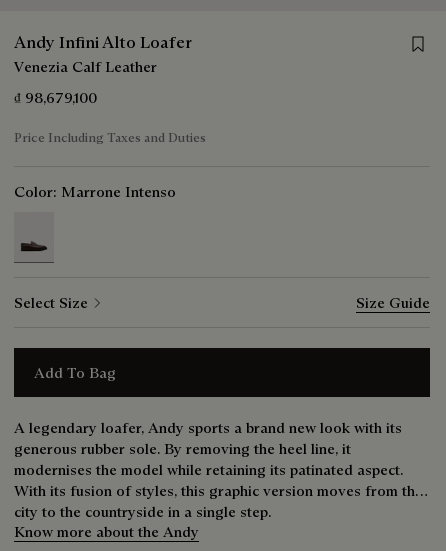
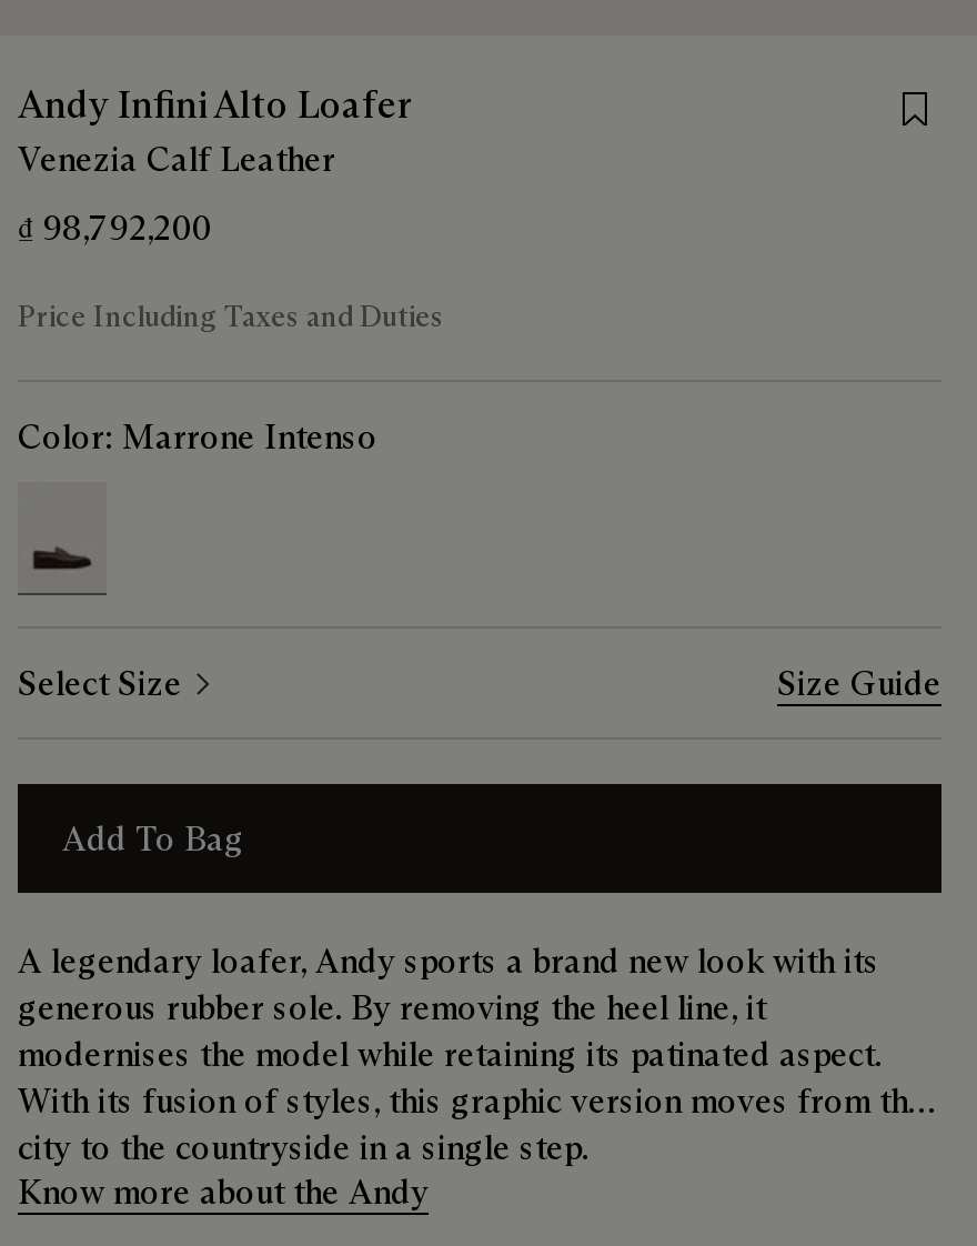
- ₫ 98,679,100
+ ₫ 98,792,200
